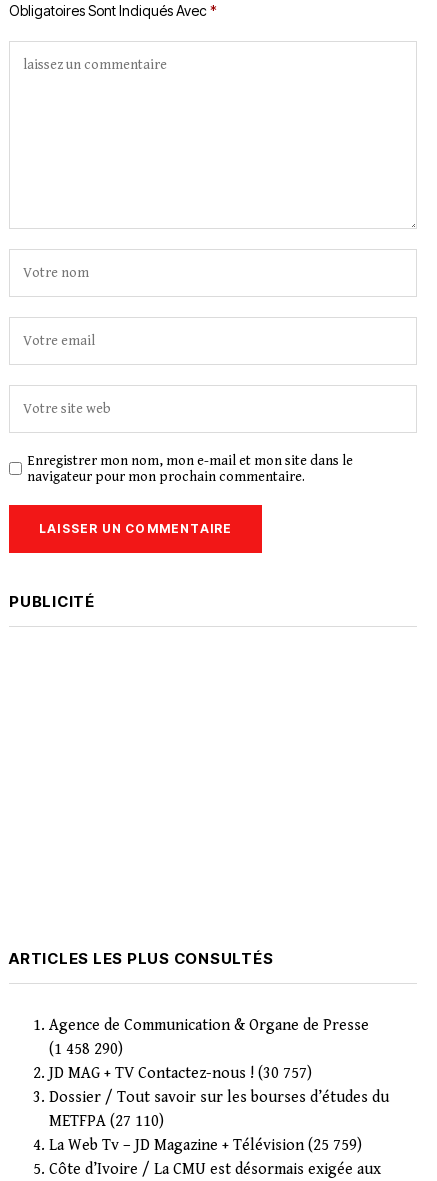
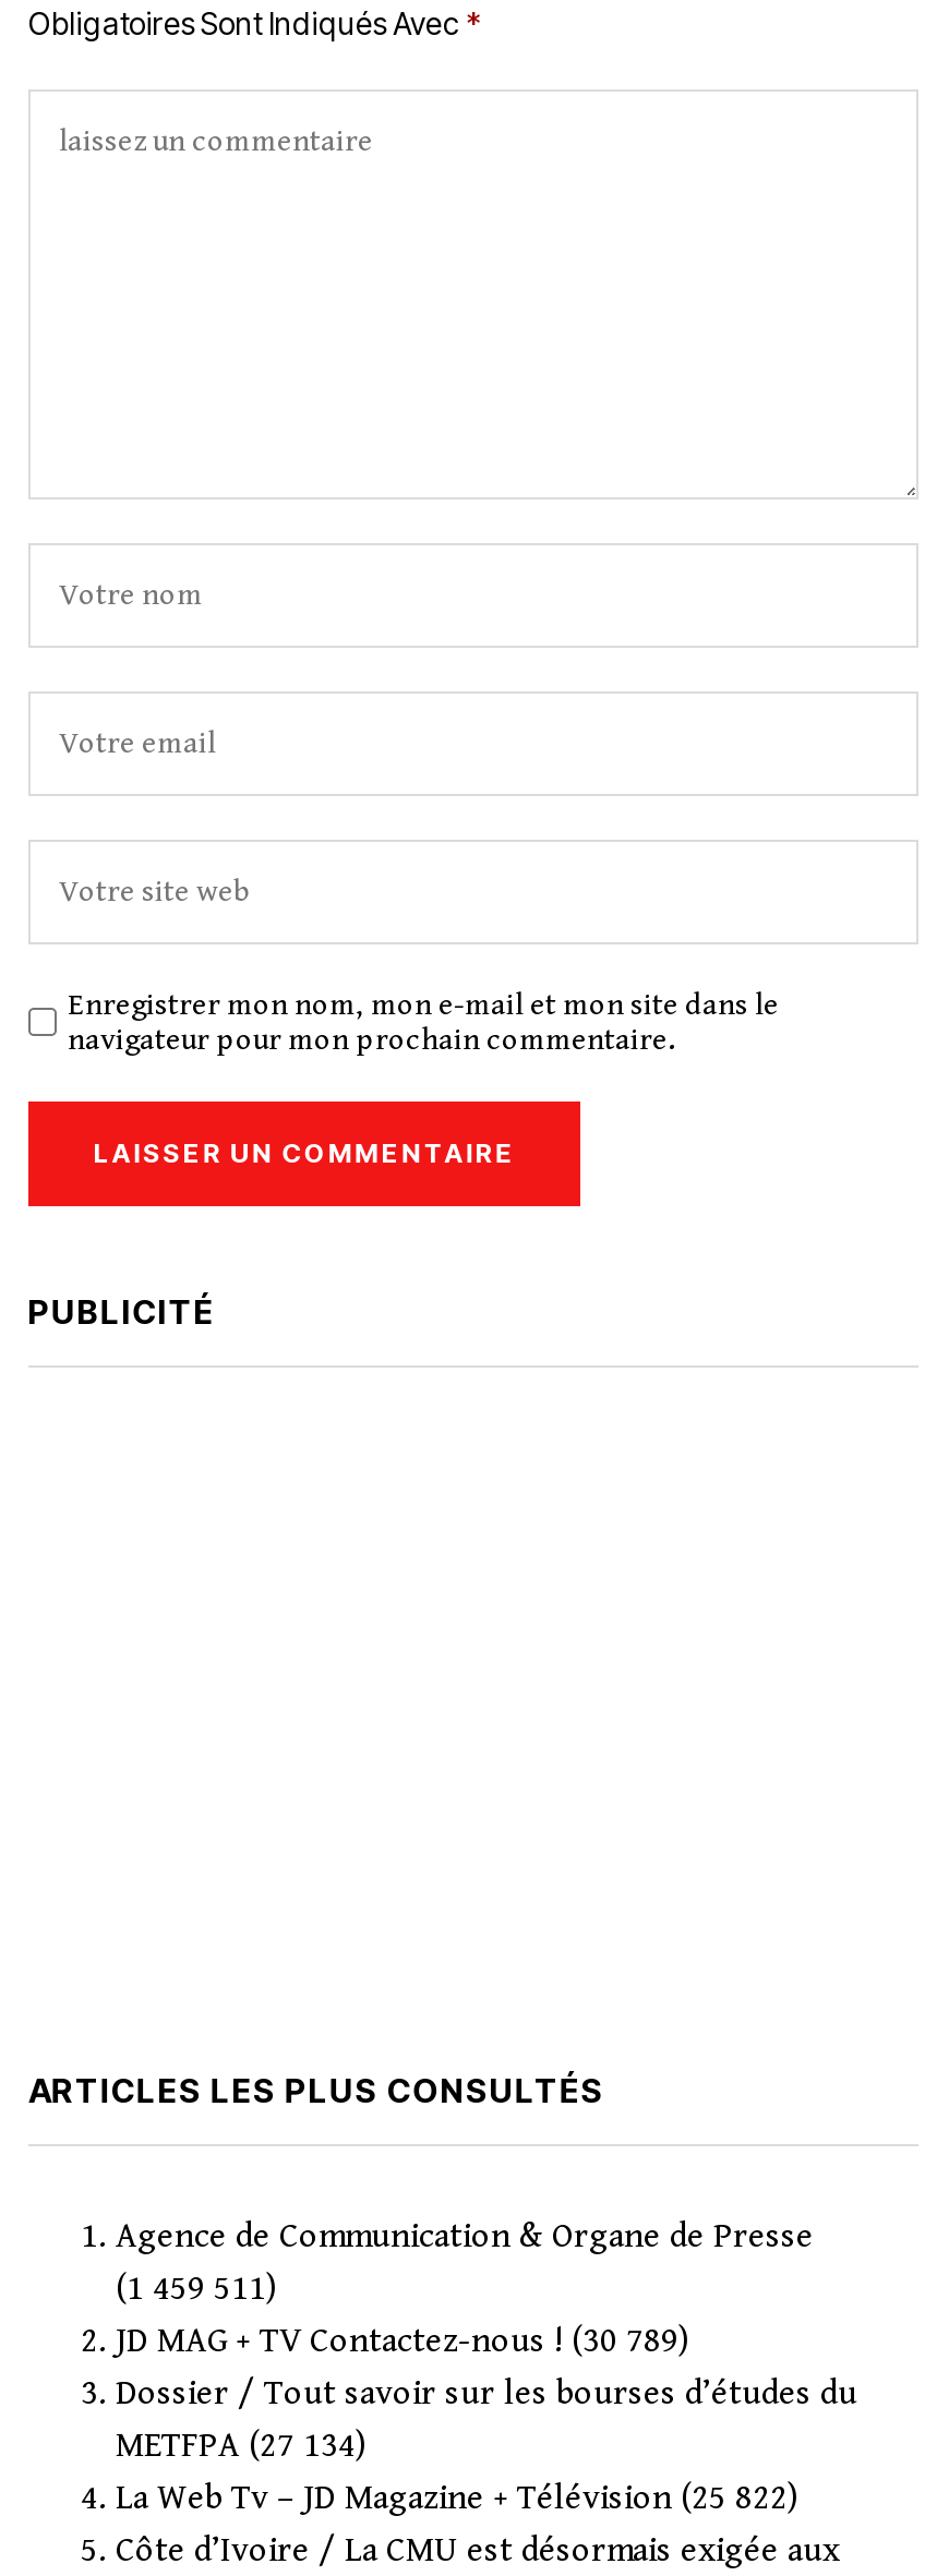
- (1 458 290)
+ (1 459 511)

- JD MAG + TV Contactez-nous ! (30 757)
+ JD MAG + TV Contactez-nous ! (30 789)

- METFPA (27 110)
+ METFPA (27 134)

- La Web Tv – JD Magazine + Télévision (25 759)
+ La Web Tv – JD Magazine + Télévision (25 822)
